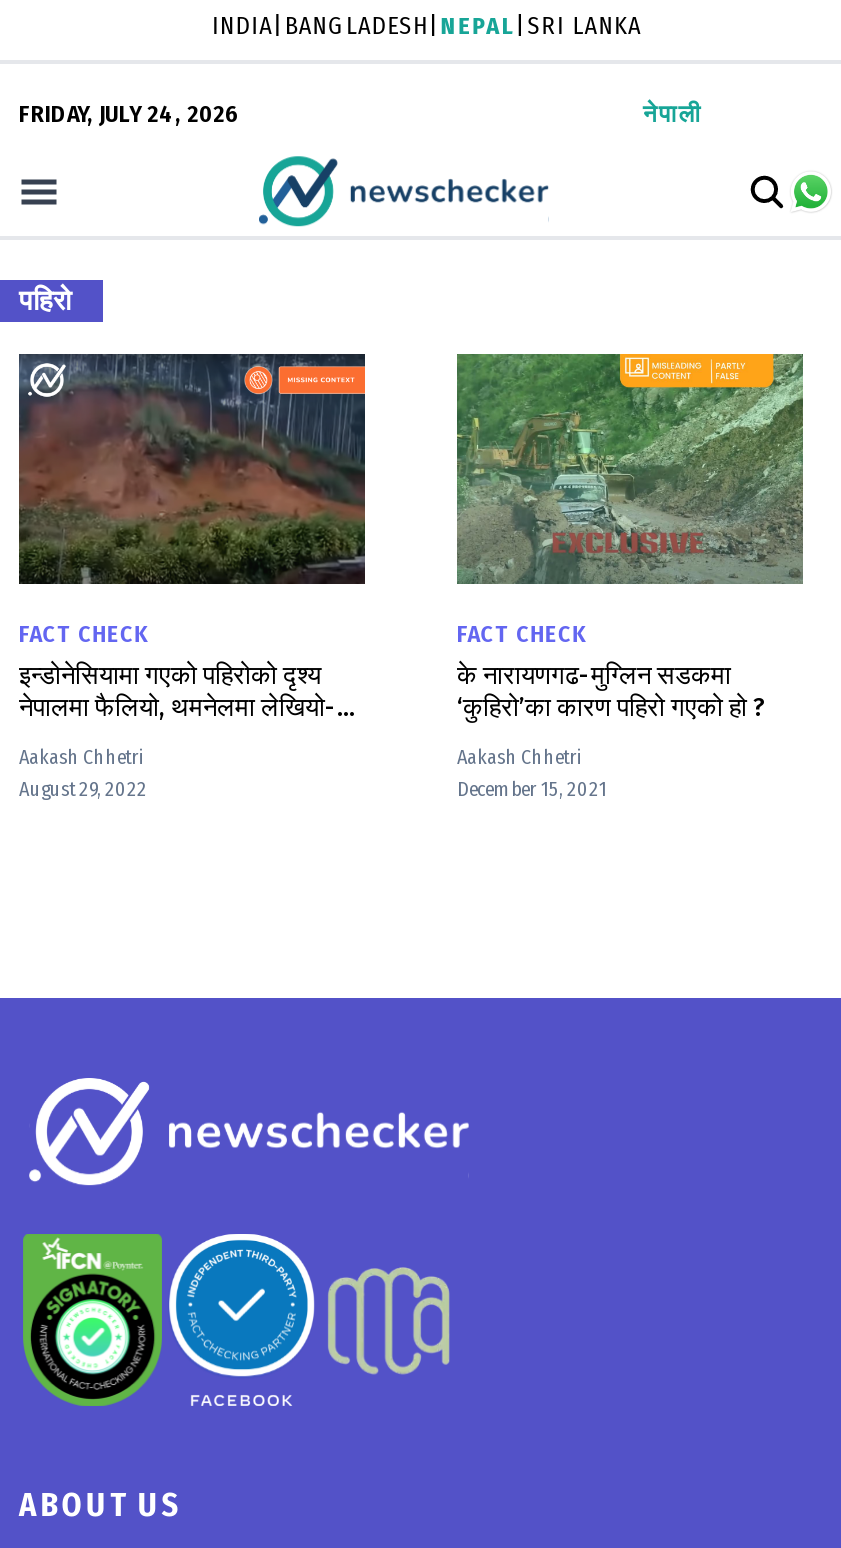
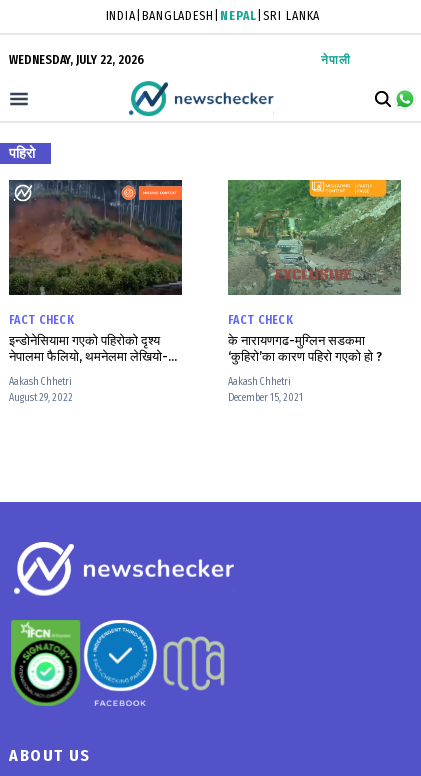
- FRIDAY, JULY 24, 2026
+ WEDNESDAY, JULY 22, 2026
